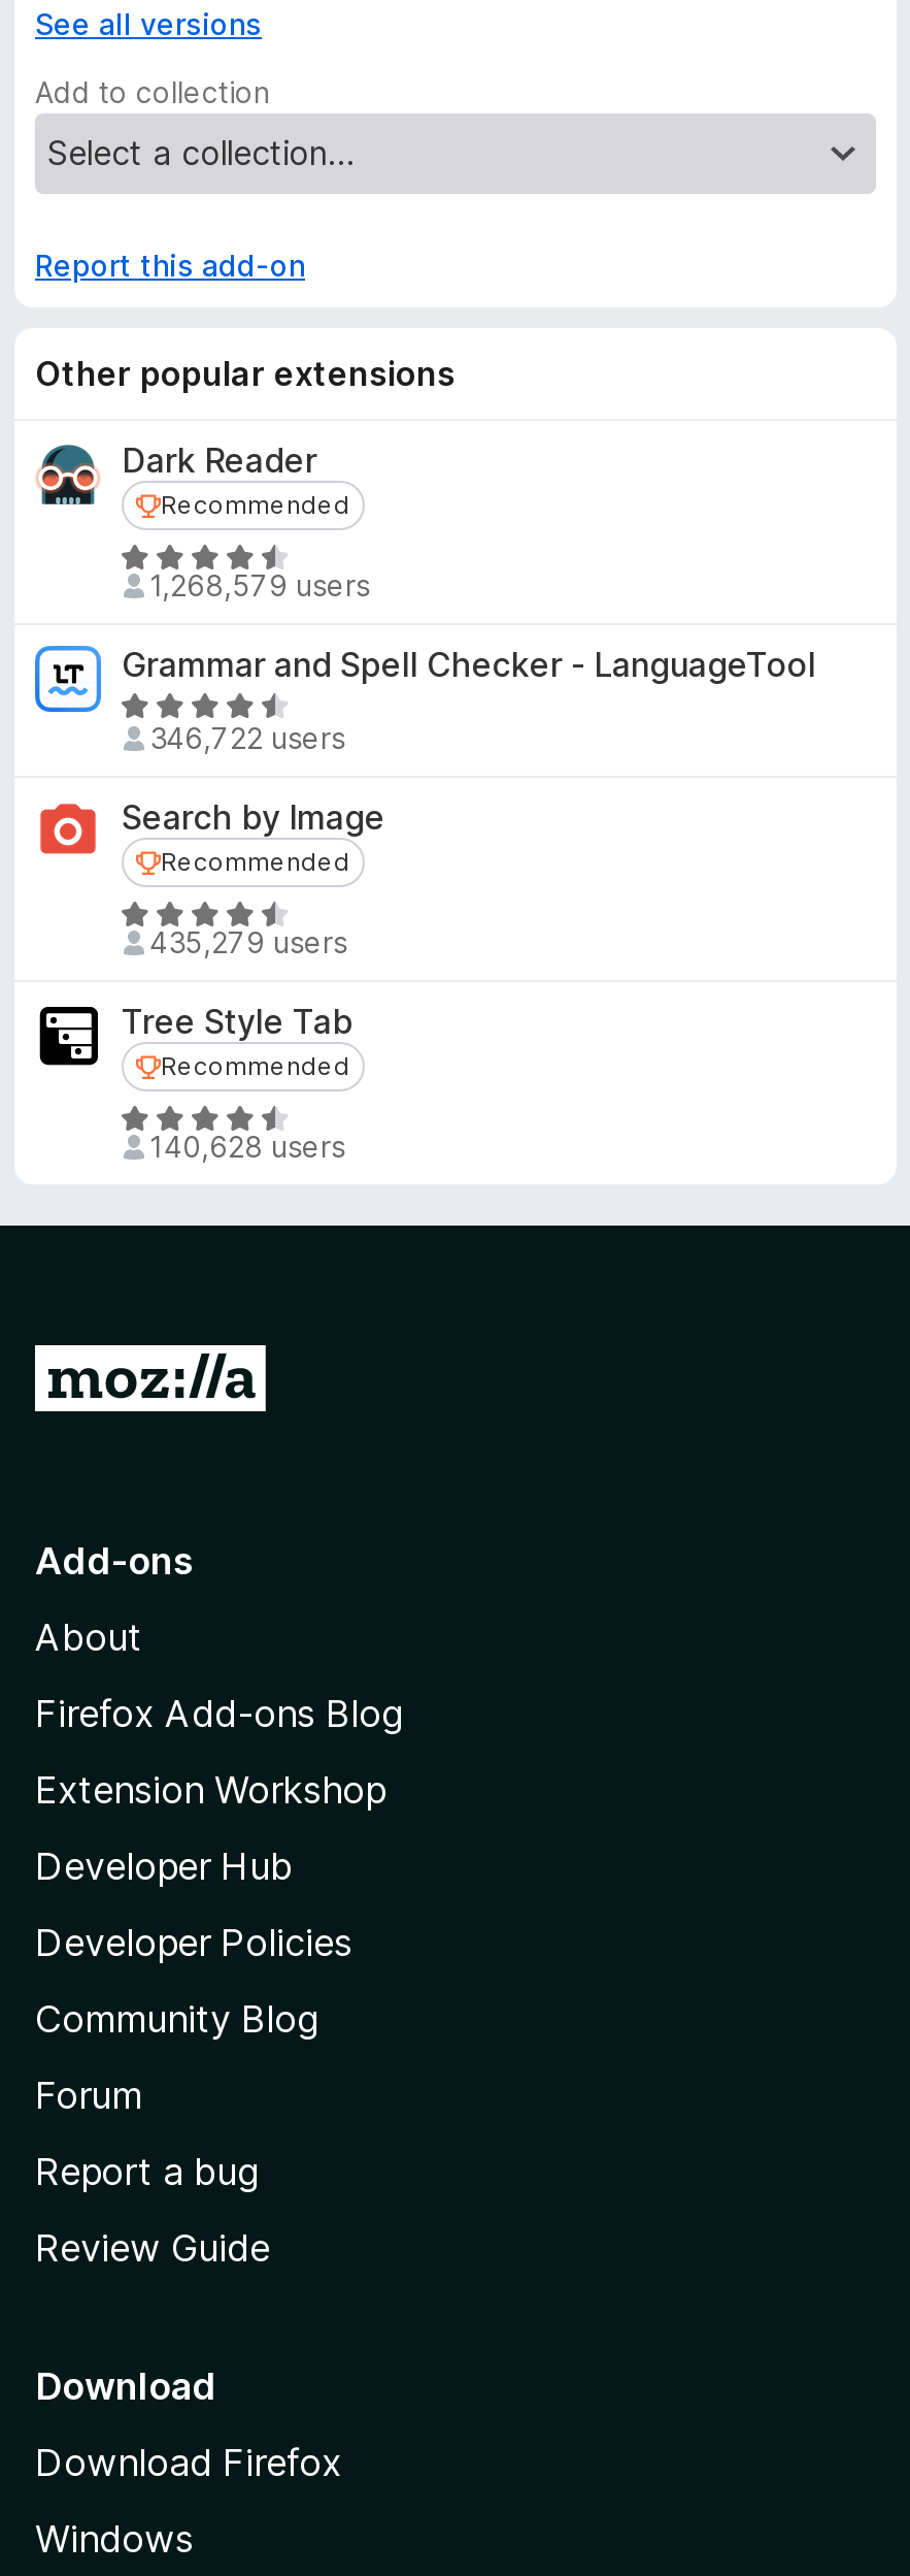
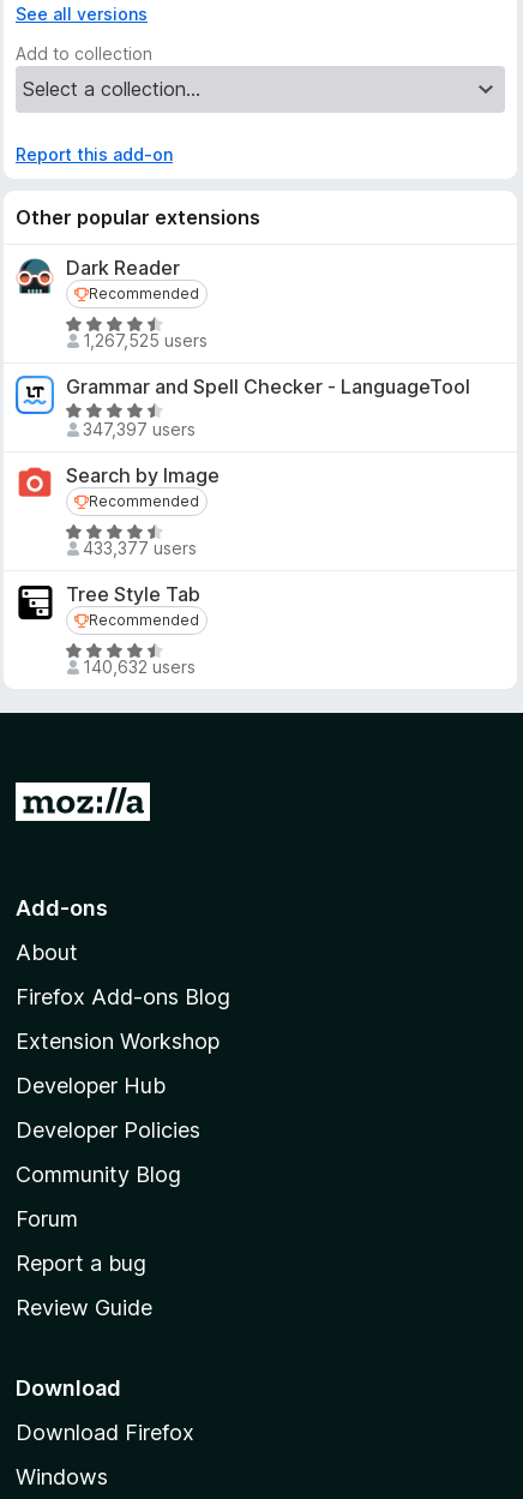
- 1,268,579 users
+ 1,267,525 users

- 346,722 users
+ 347,397 users

- 435,279 users
+ 433,377 users

- 140,628 users
+ 140,632 users
